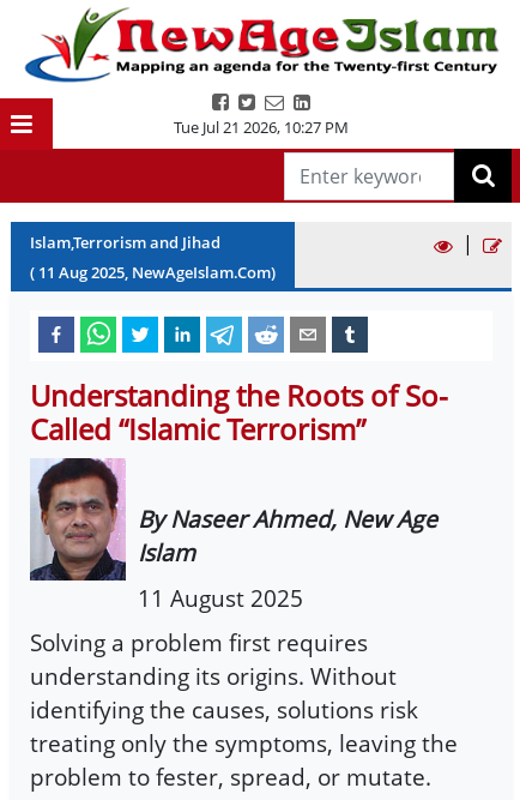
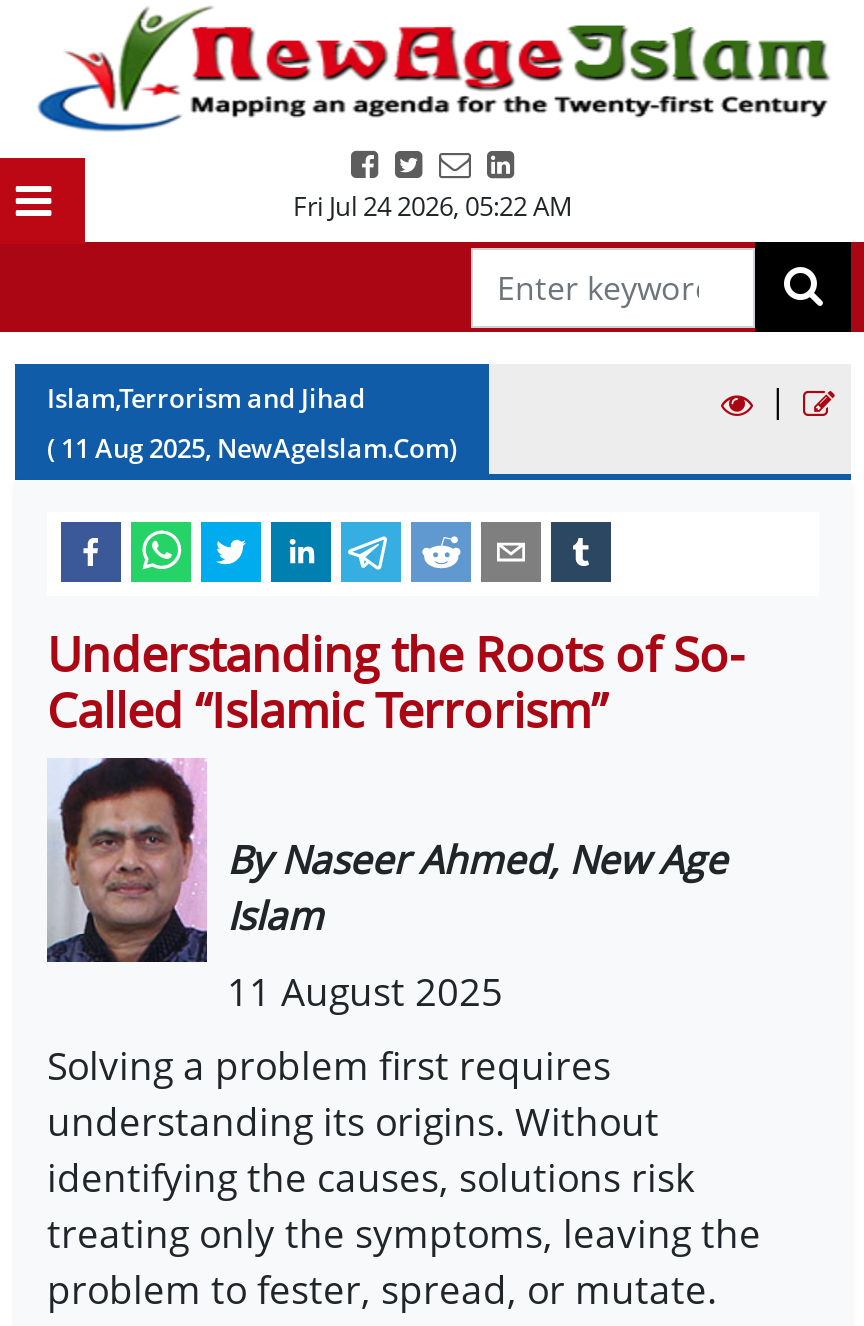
- Tue Jul 21 2026, 10:27 PM
+ Fri Jul 24 2026, 05:22 AM
